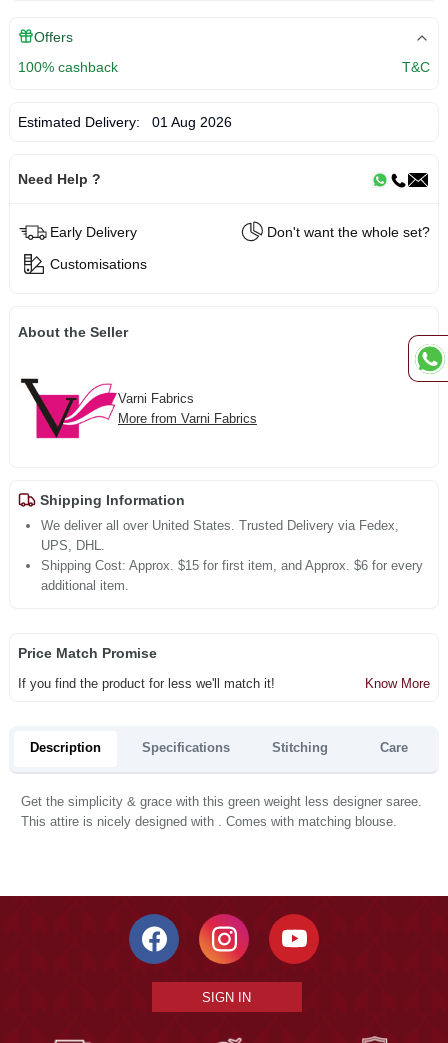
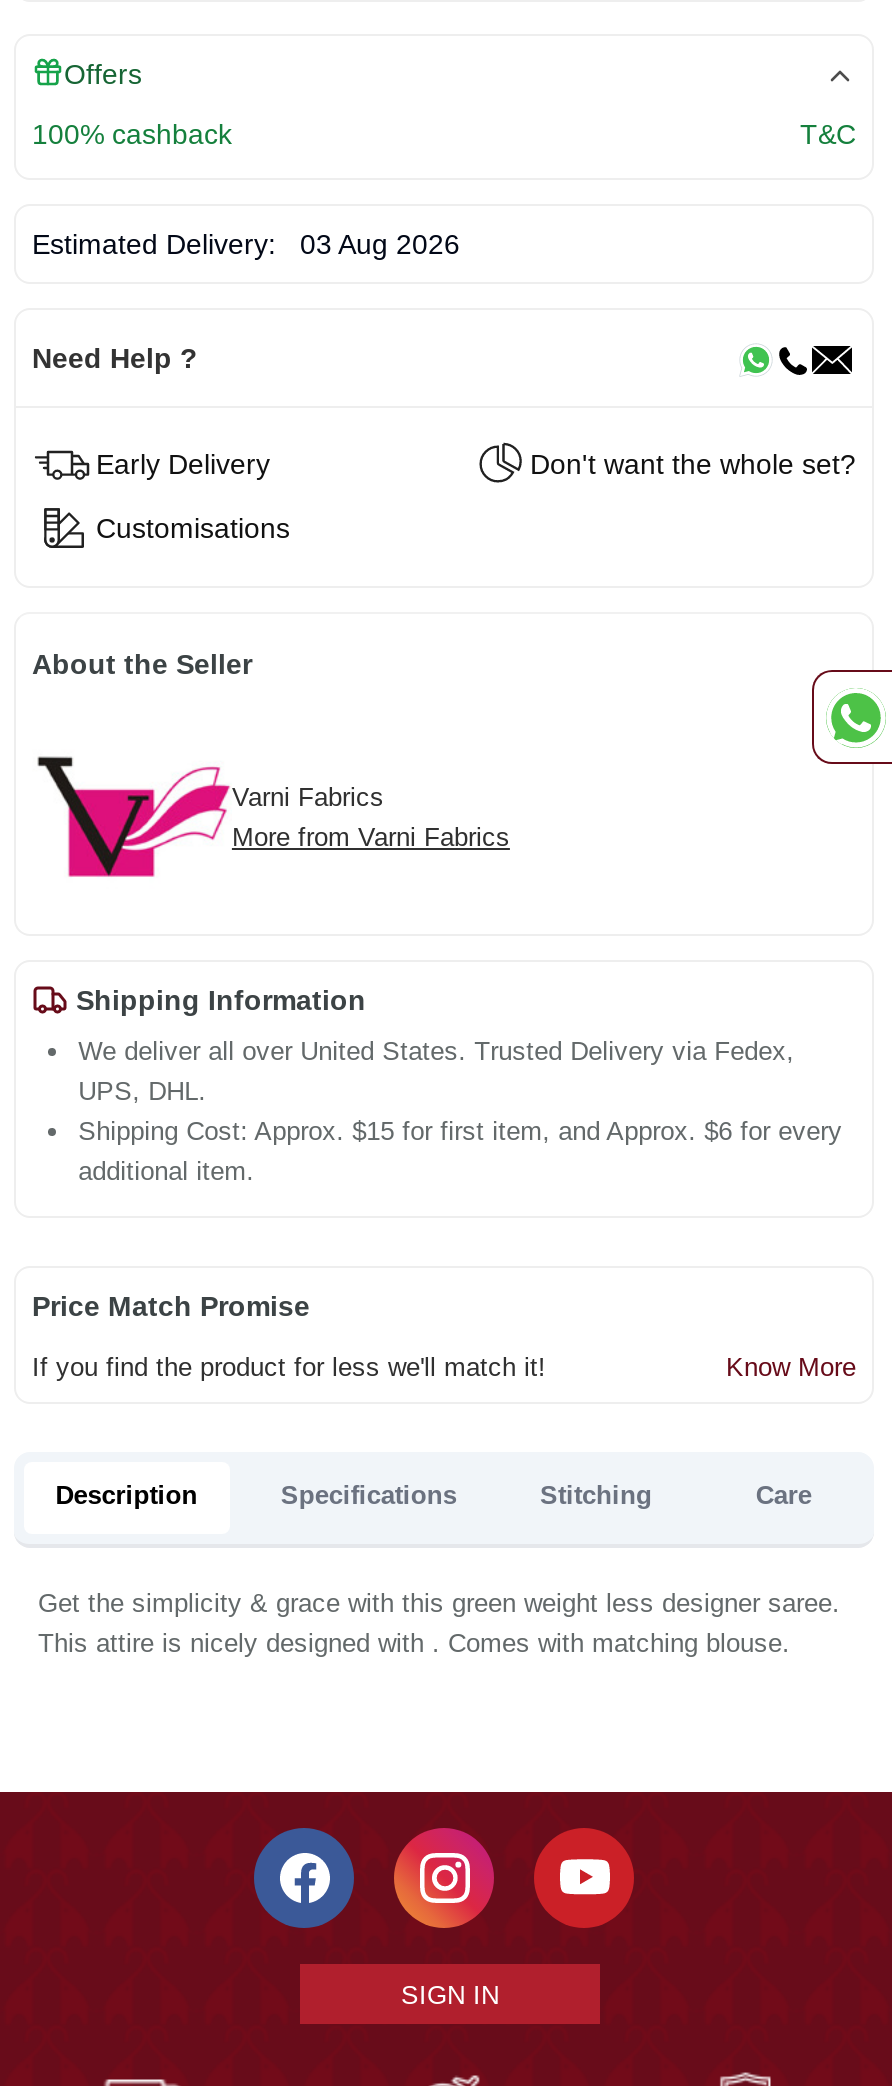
- Estimated Delivery: 01 Aug 2026
+ Estimated Delivery: 03 Aug 2026
